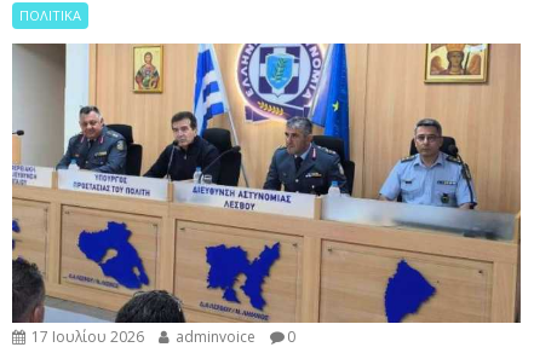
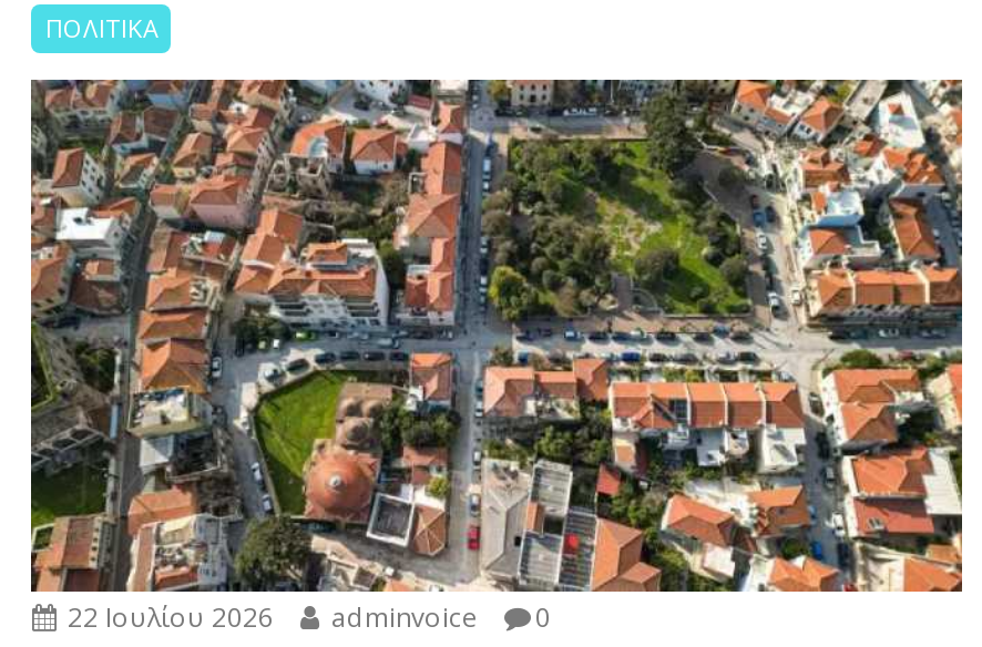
- [image]
- 17 Ιουλίου 2026 adminvoice 0
+ [image]
+ 22 Ιουλίου 2026 adminvoice 0
